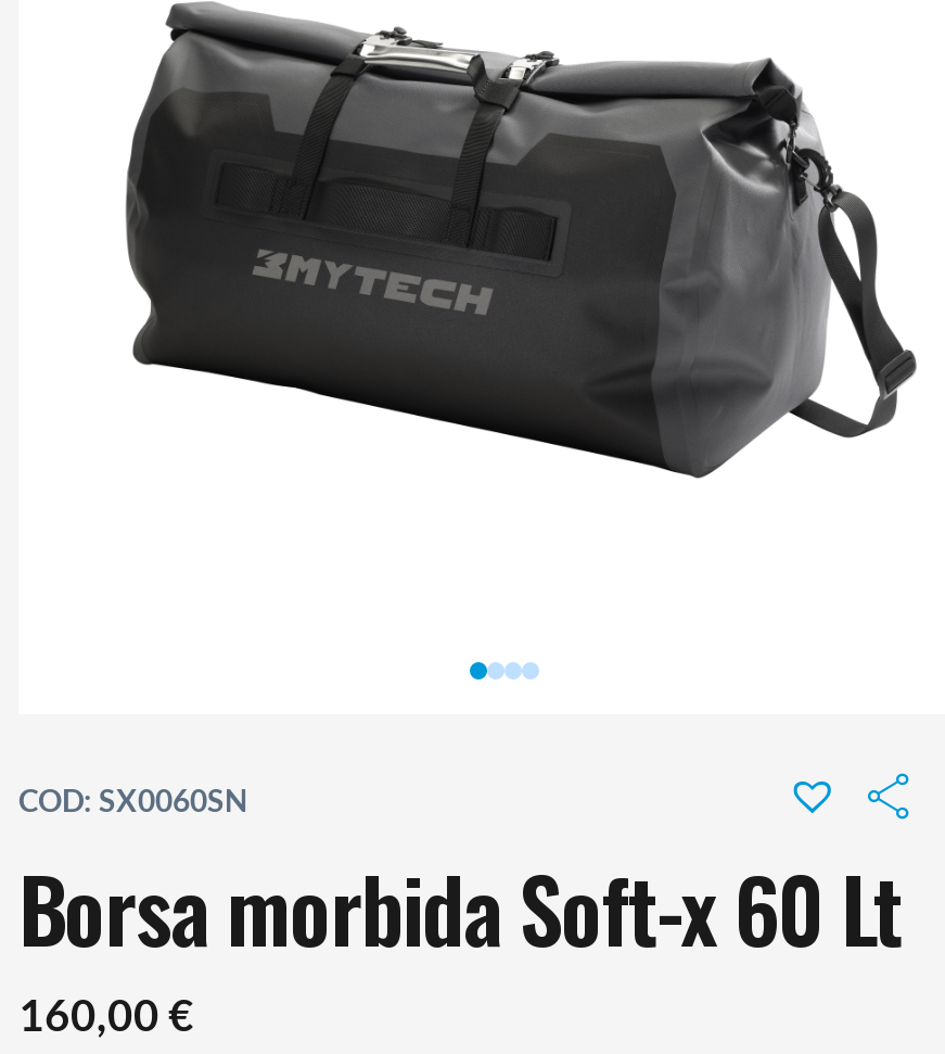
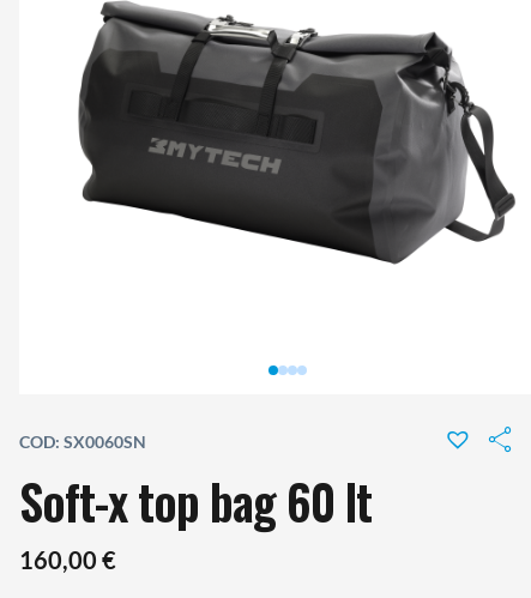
- Borsa morbida Soft-x 60 Lt
+ Soft-x top bag 60 lt
